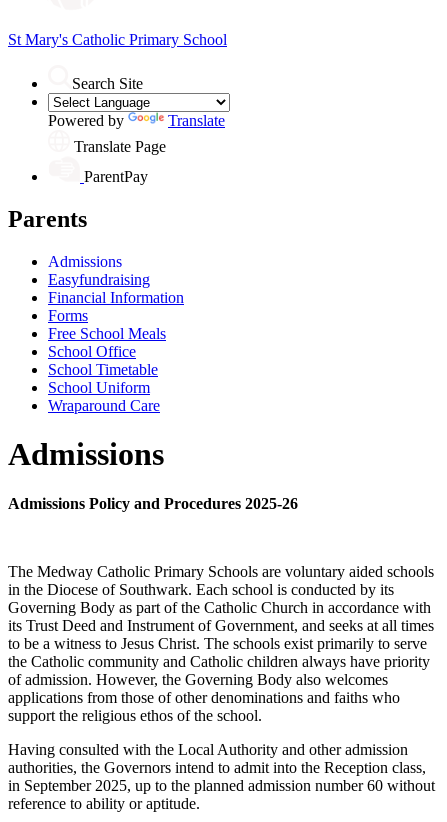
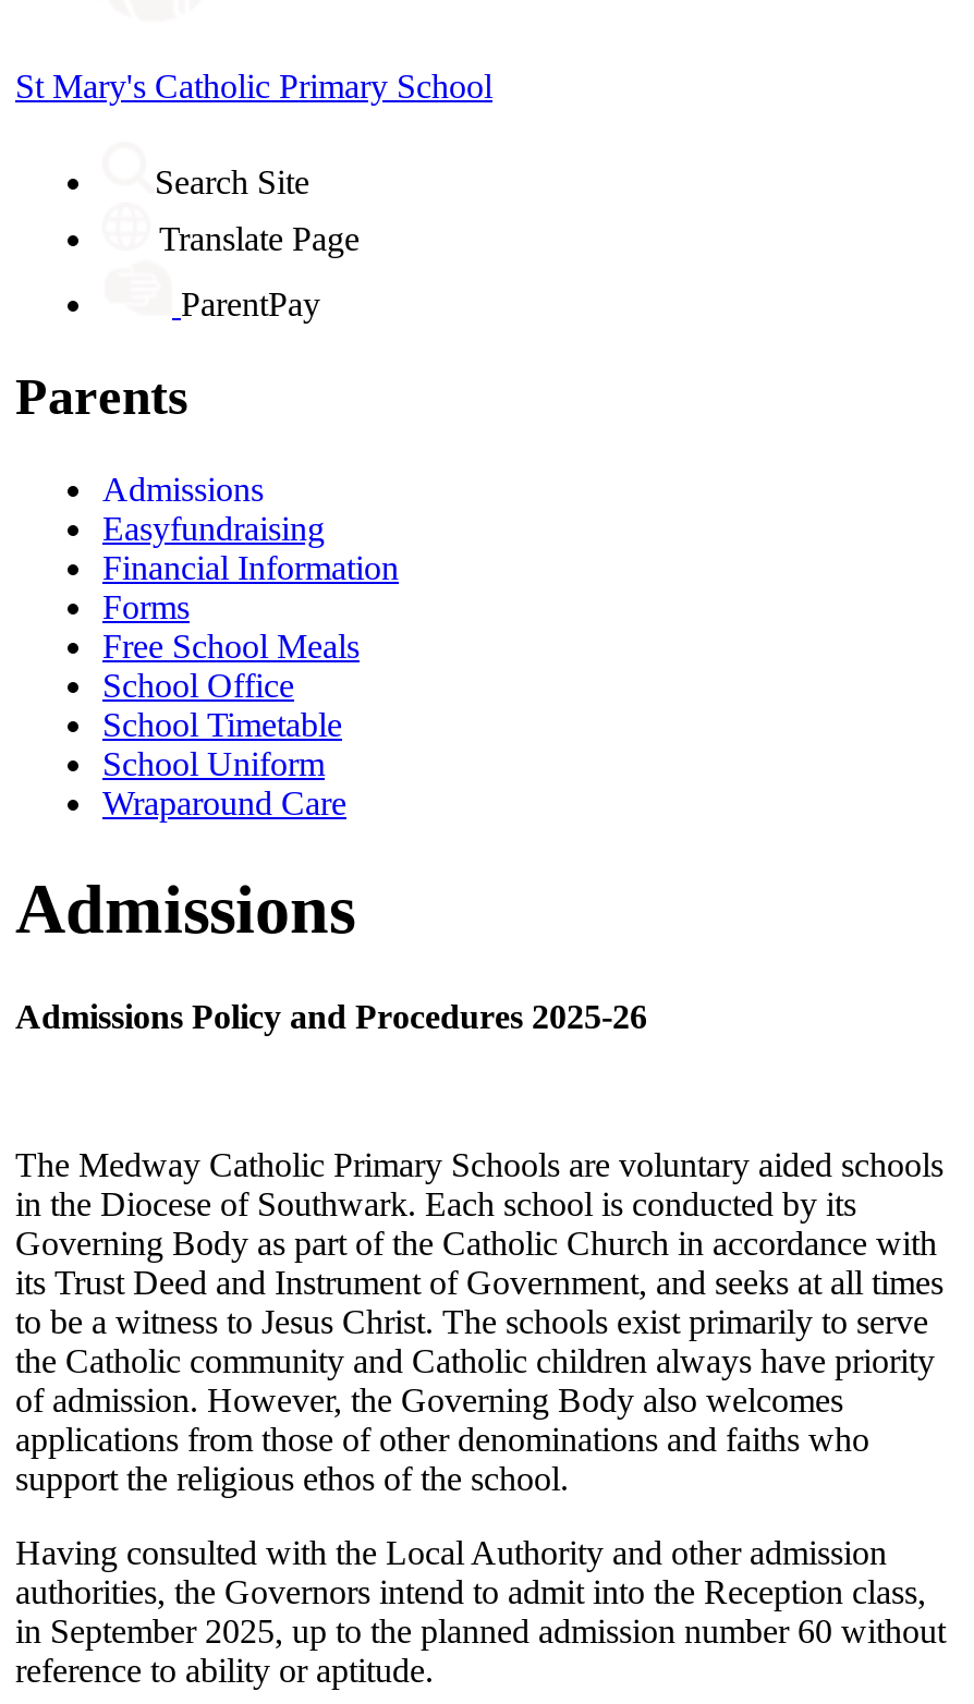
- Powered by
- Translate
